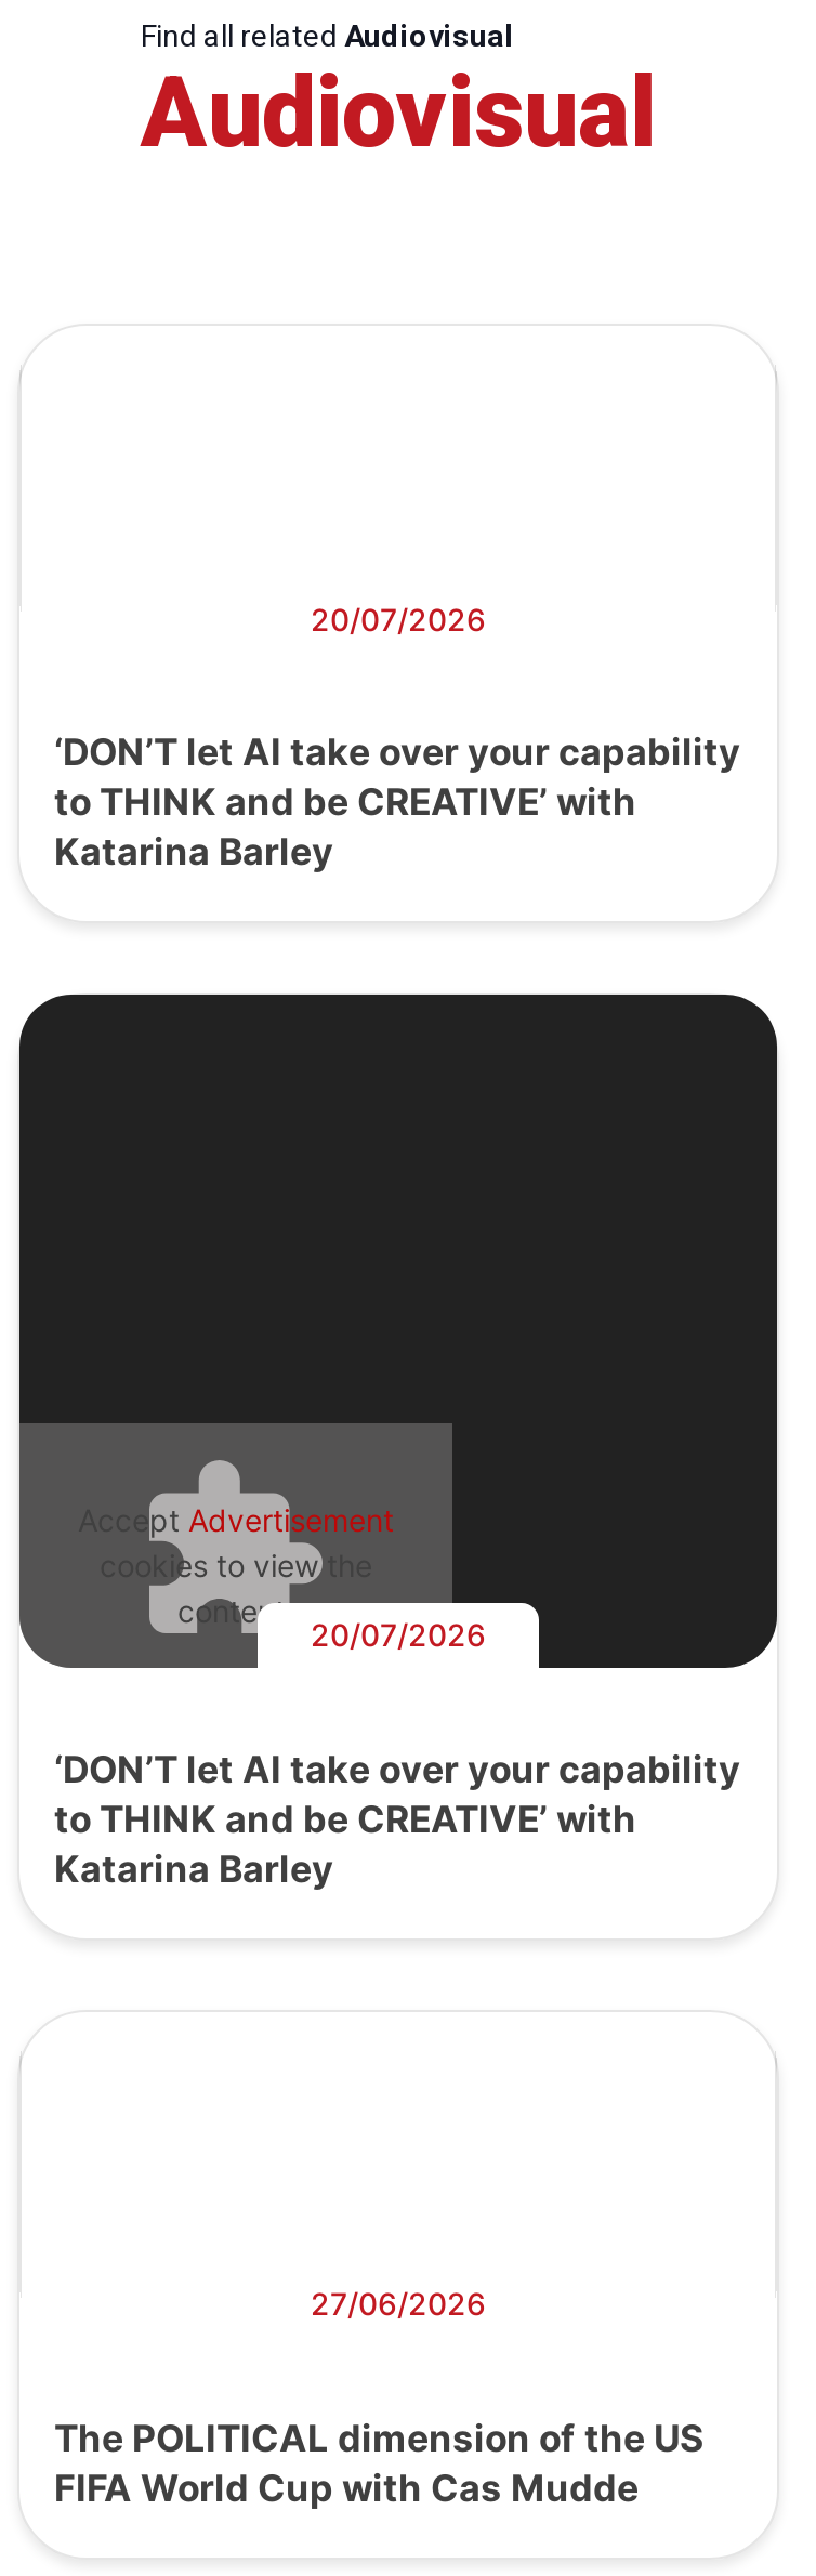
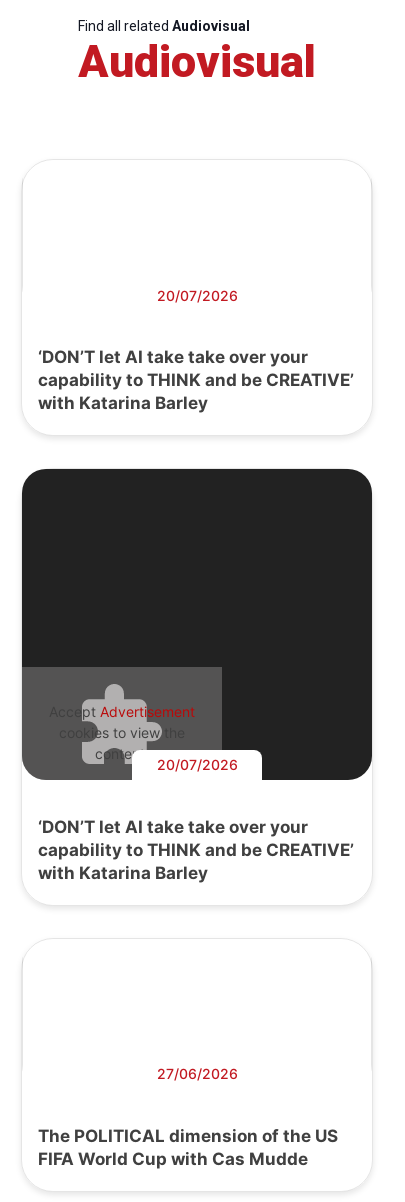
- ‘DON’T let AI take over your capability
- to THINK and be CREATIVE’ with
- Katarina Barley
+ ‘DON’T let AI take take over your
+ capability to THINK and be CREATIVE’
+ with Katarina Barley

- ‘DON’T let AI take over your capability
- to THINK and be CREATIVE’ with
- Katarina Barley
+ ‘DON’T let AI take take over your
+ capability to THINK and be CREATIVE’
+ with Katarina Barley
